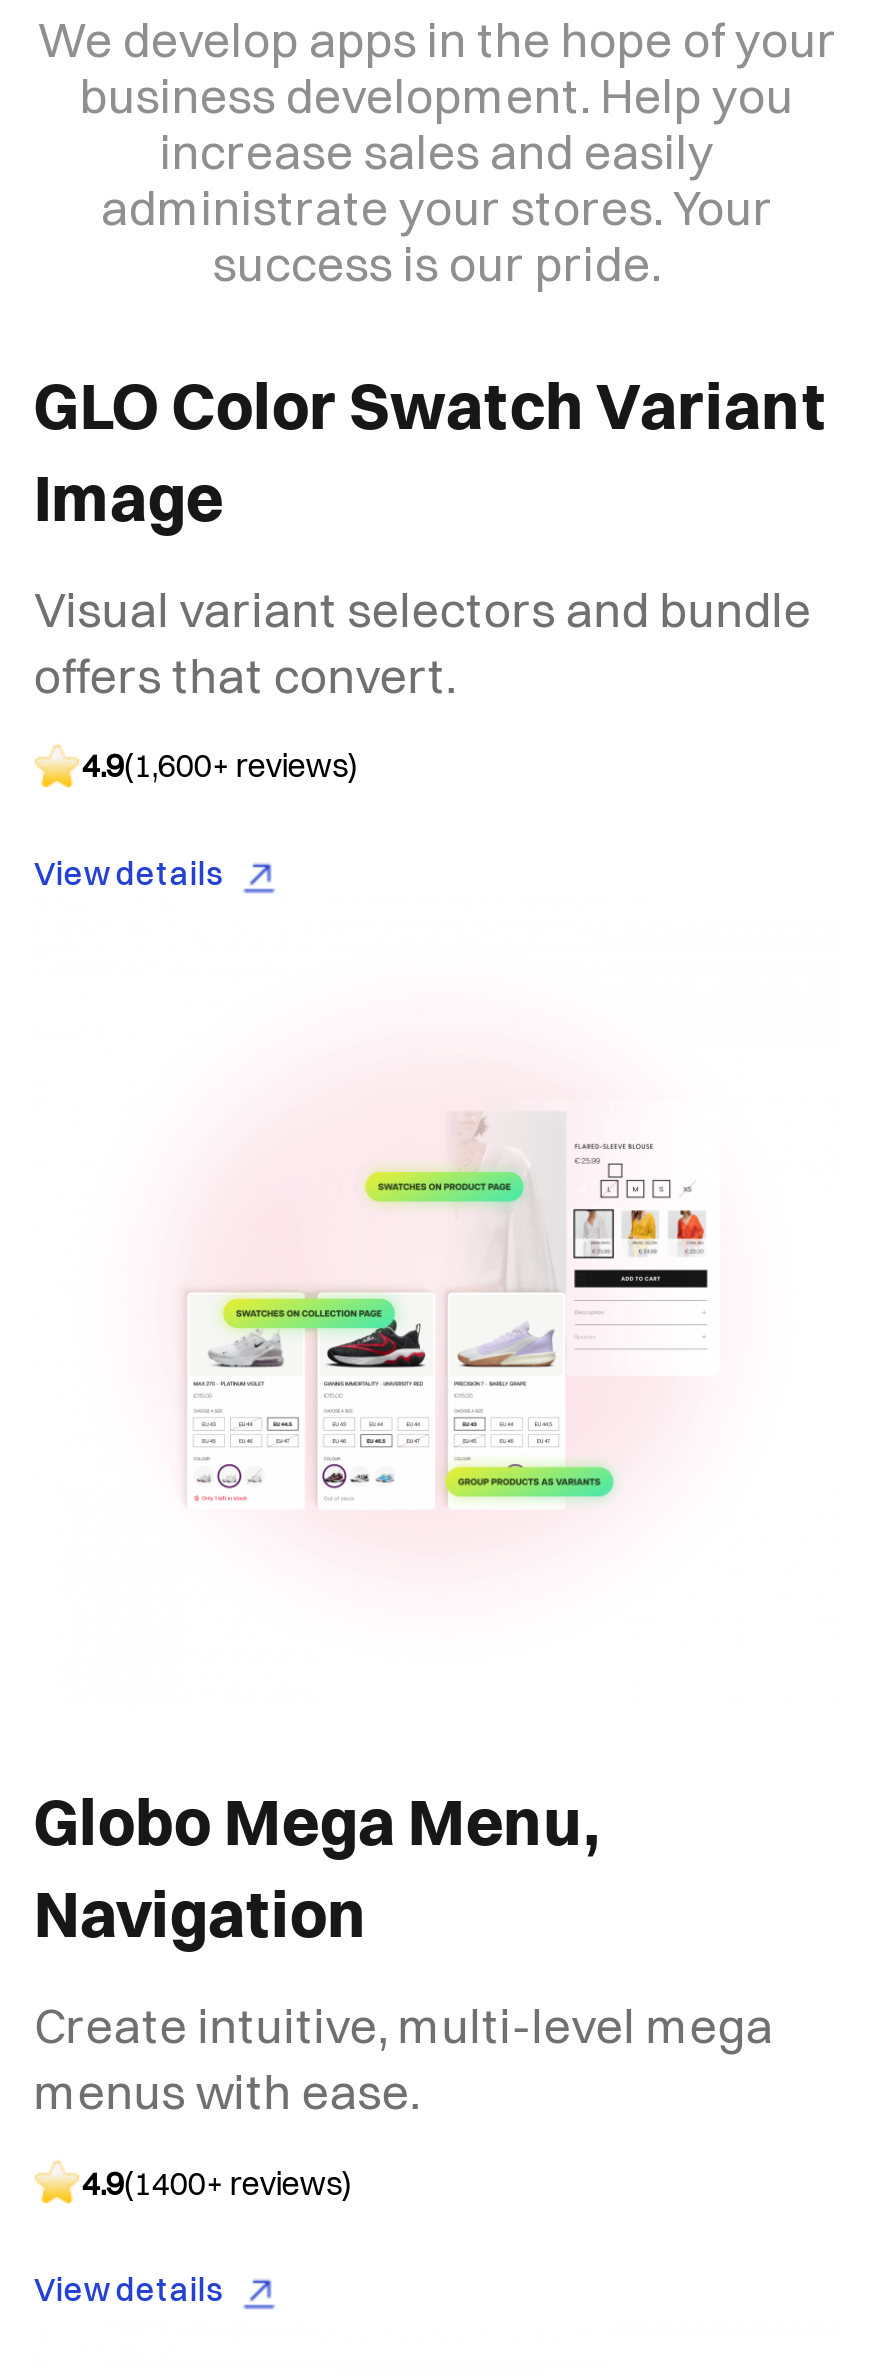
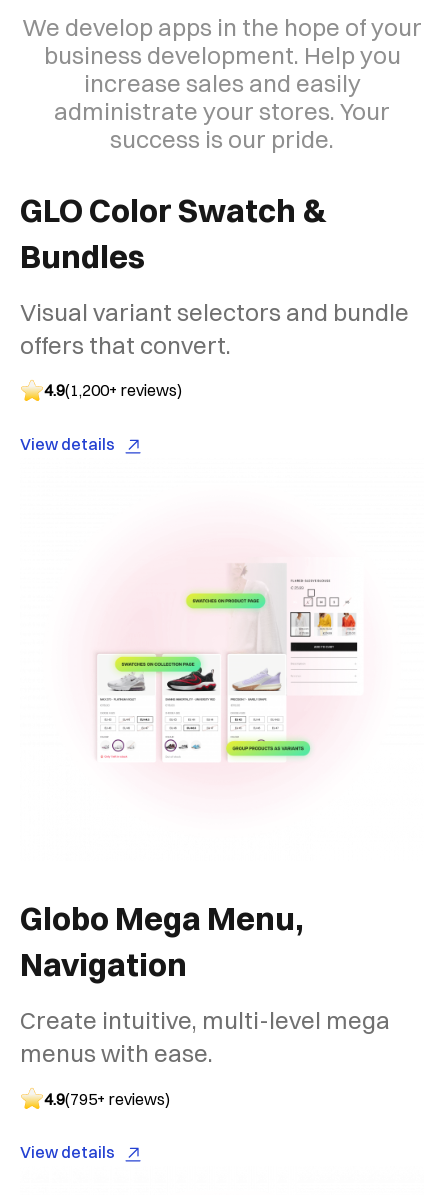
- GLO Color Swatch Variant
- Image
+ GLO Color Swatch &
+ Bundles

- 4.9(1,600+ reviews)
+ 4.9(1,200+ reviews)

- 4.9(1400+ reviews)
+ 4.9(795+ reviews)
